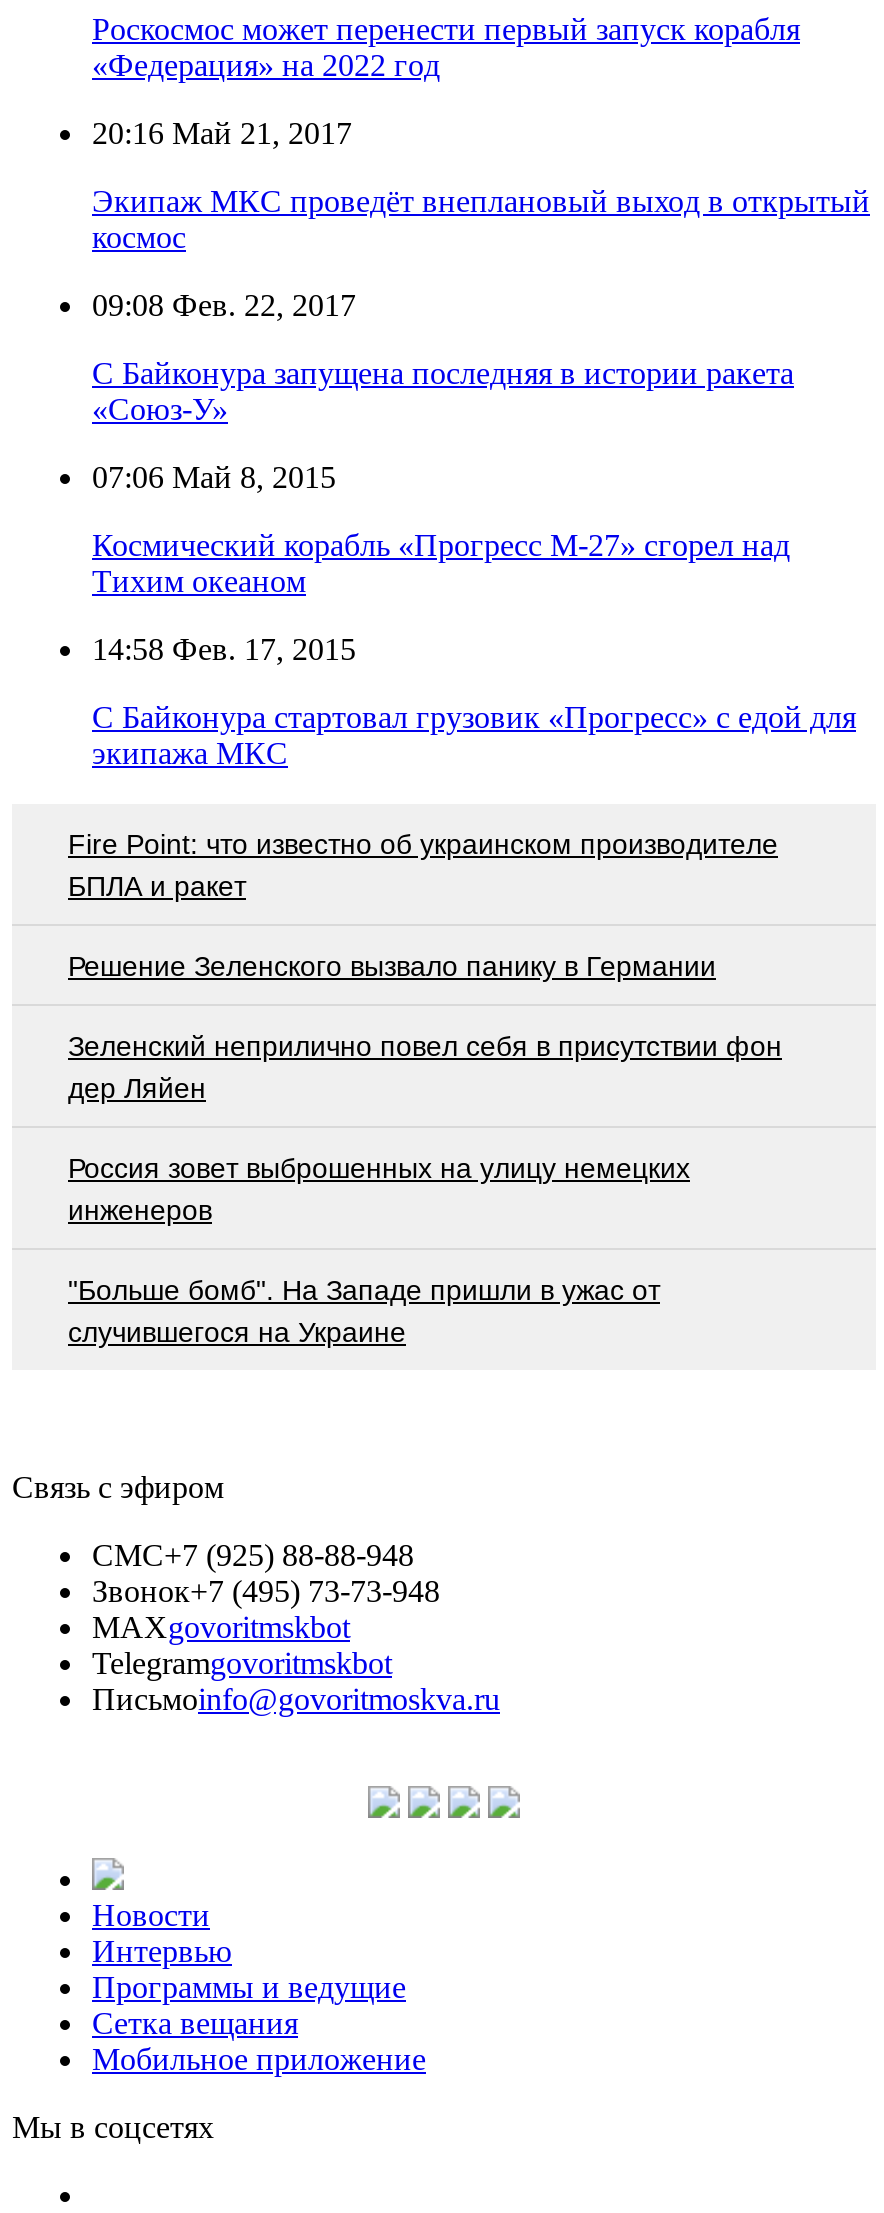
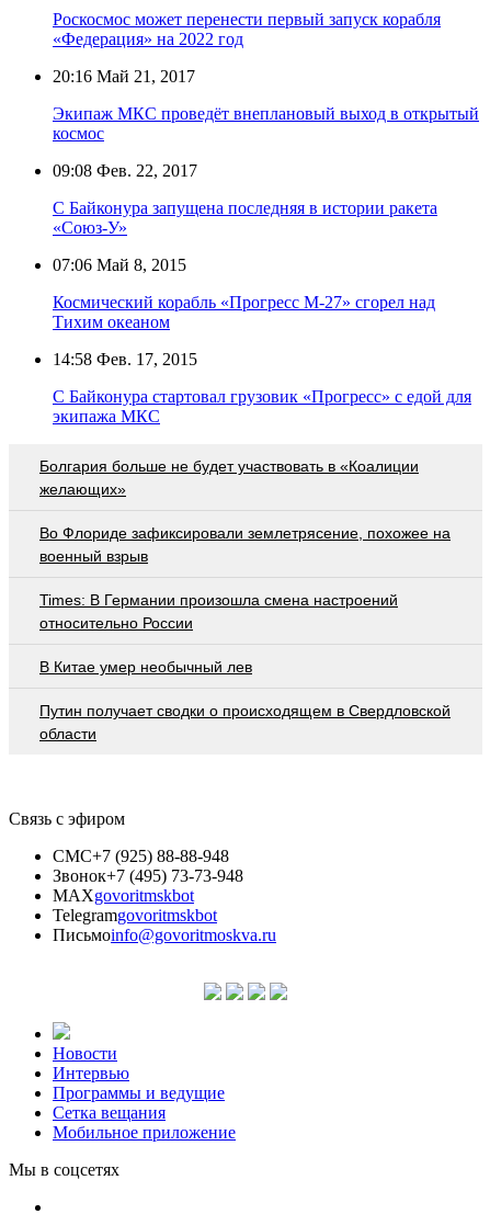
- Fire Point: что известно об украинском производителе
- БПЛА и ракет
+ Болгария больше не будет участвовать в «Коалиции
+ желающих»

- Решение Зеленского вызвало панику в Германии
+ Во Флориде зафиксировали землетрясение, похожее на
+ военный взрыв

- Зеленский неприлично повел cебя в присутствии фон
- дер Ляйен
+ Times: В Германии произошла смена настроений
+ относительно России

- Россия зовет выброшенных на улицу немецких
- инженеров
+ В Китае умер необычный лев

- "Больше бомб". На Западе пришли в ужас от
- случившегося на Украине
+ Путин получает сводки о происходящем в Свердловской
+ области
